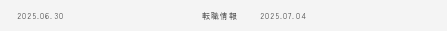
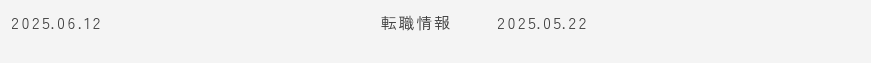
- 2025.06.30
+ 2025.06.12

- 2025.07.04
+ 2025.05.22
